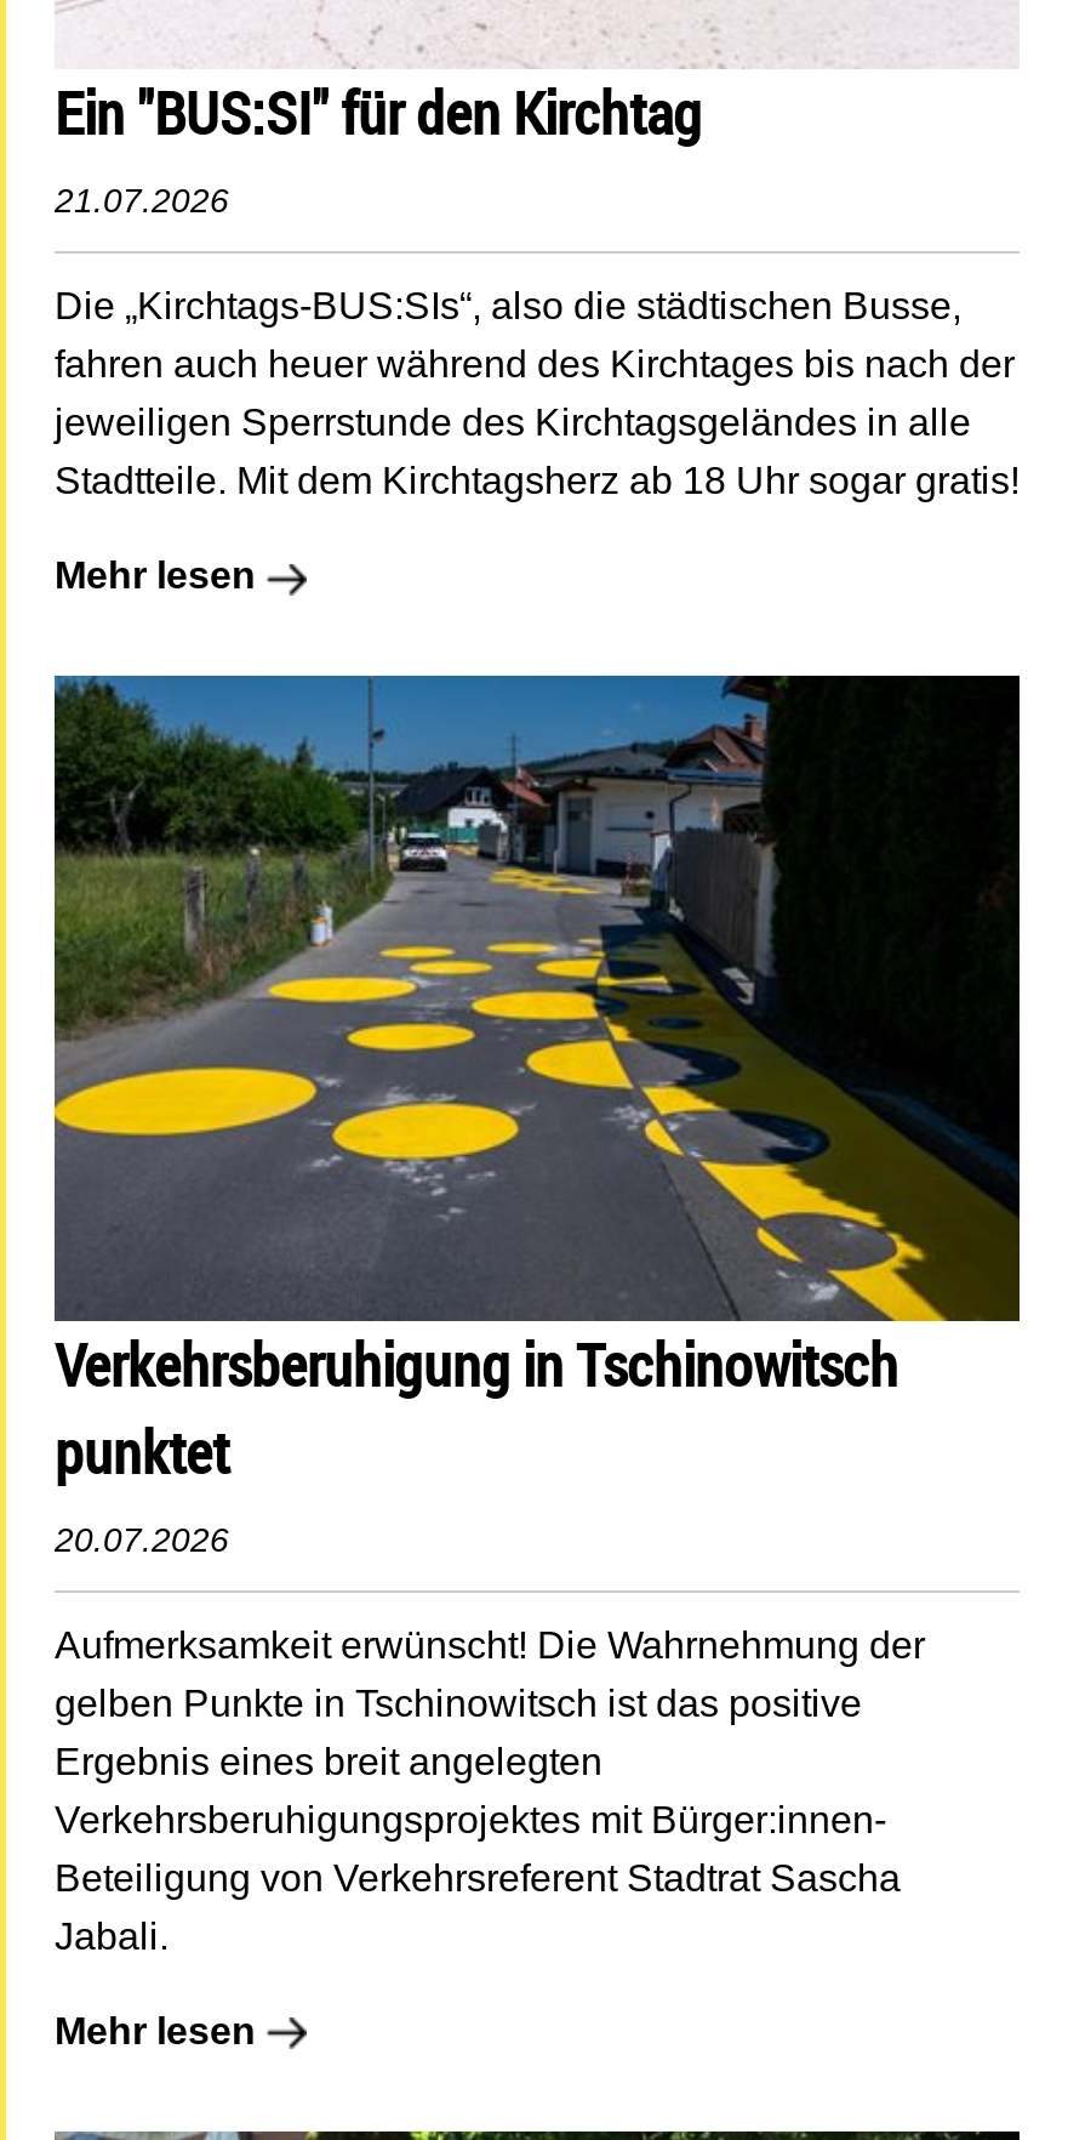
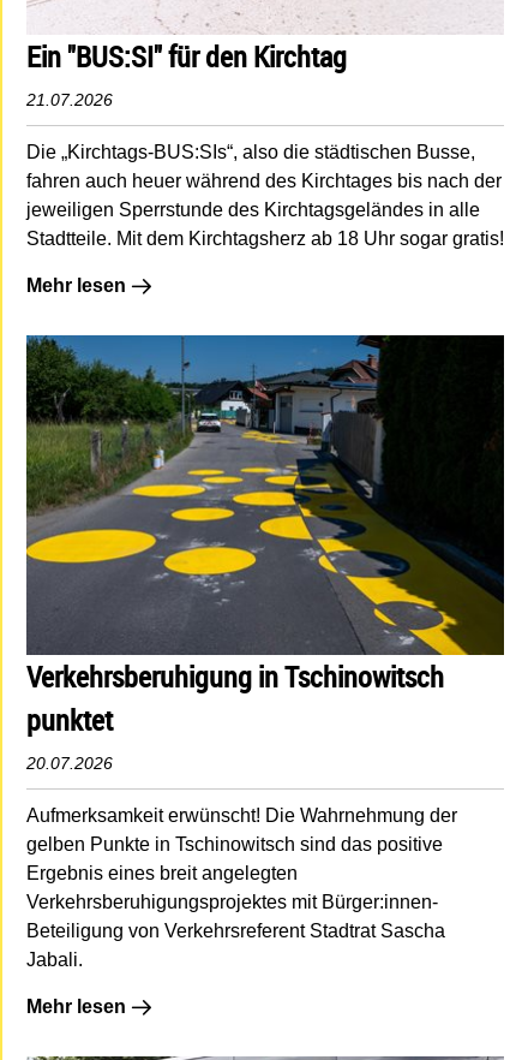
- gelben Punkte in Tschinowitsch ist das positive
+ gelben Punkte in Tschinowitsch sind das positive
